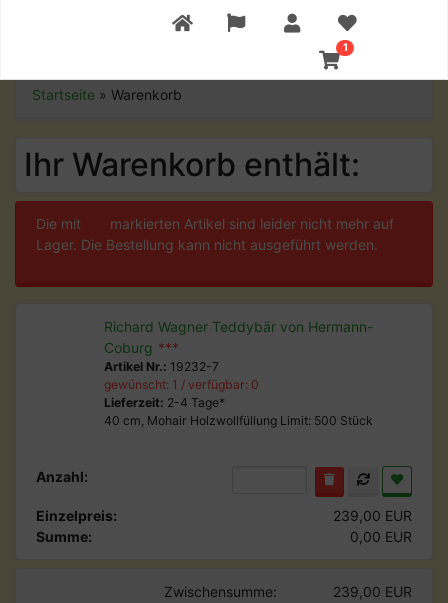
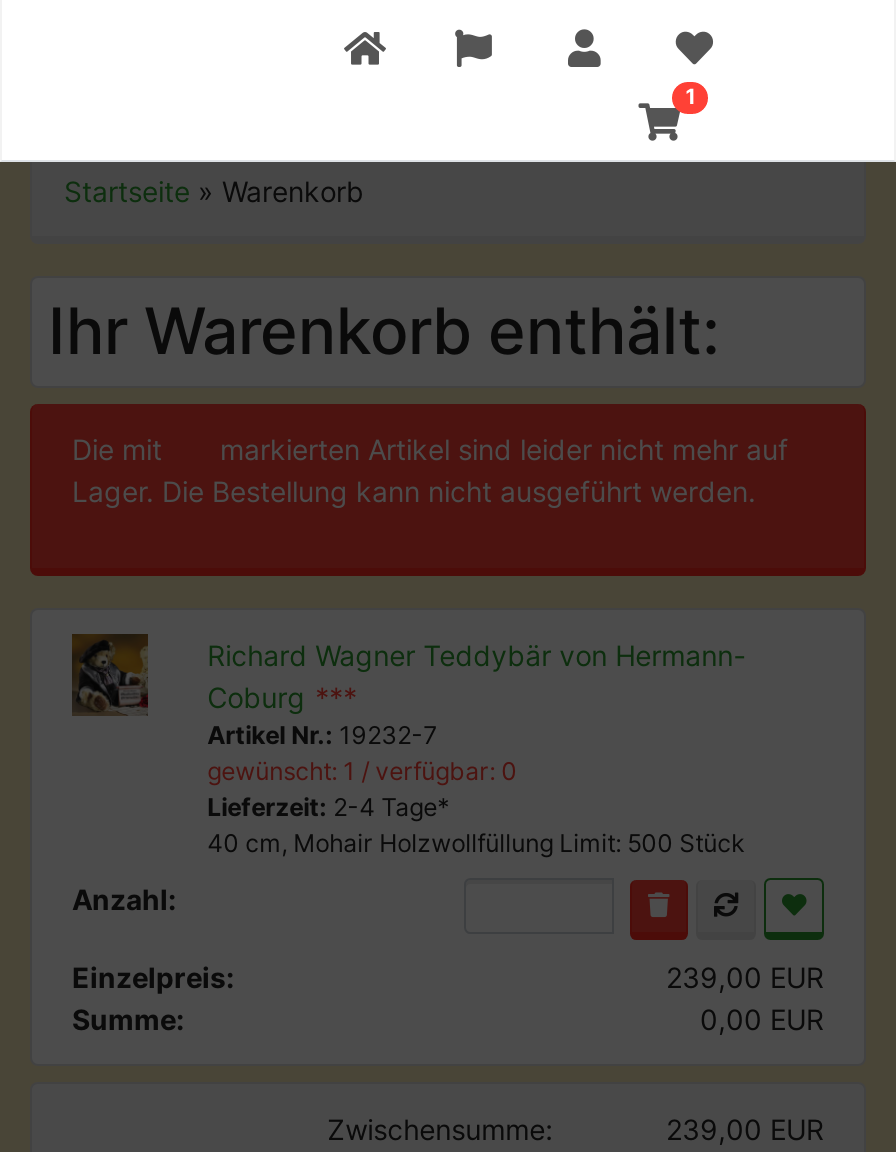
+ [image]
